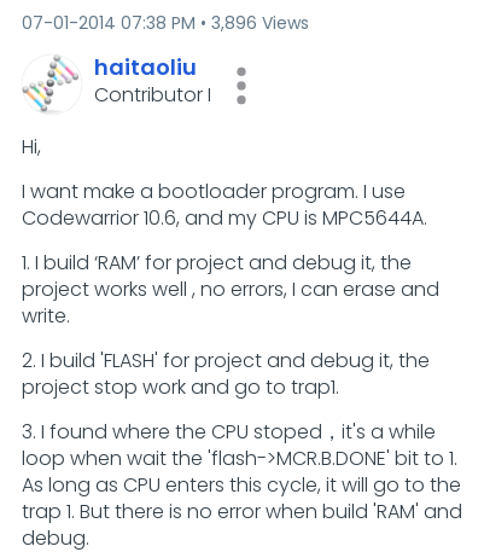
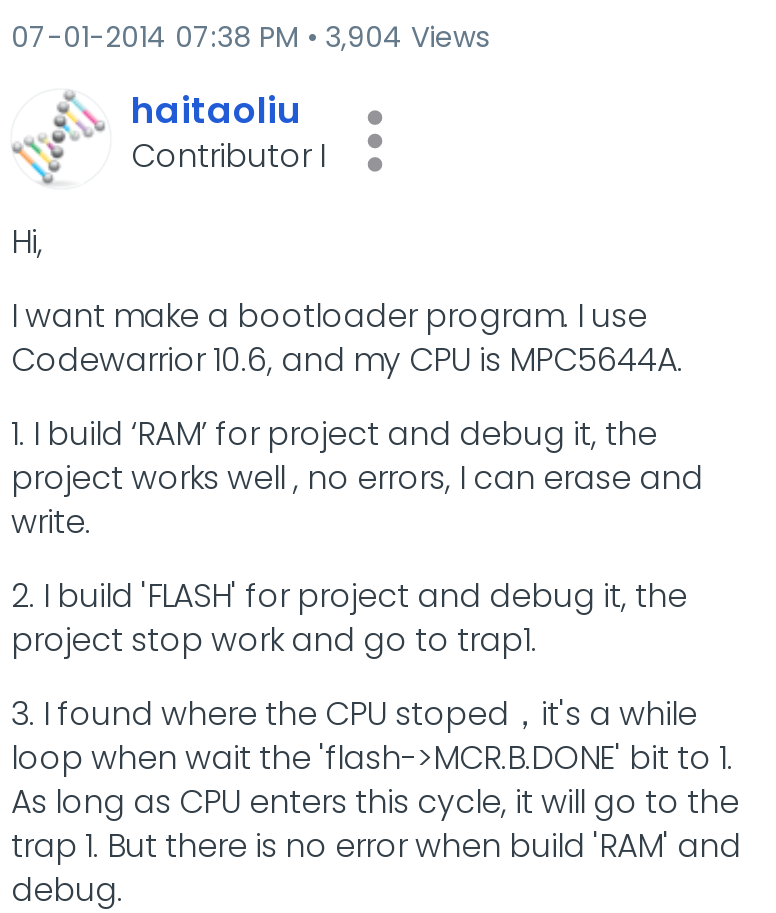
- 07-01-2014 07:38 PM 3,896 Views
+ 07-01-2014 07:38 PM 3,904 Views
